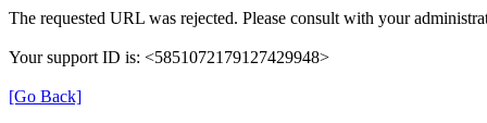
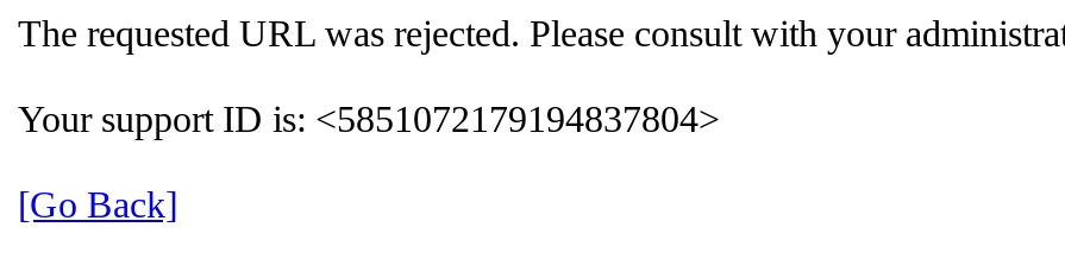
- Your support ID is: <5851072179127429948>
+ Your support ID is: <5851072179194837804>
